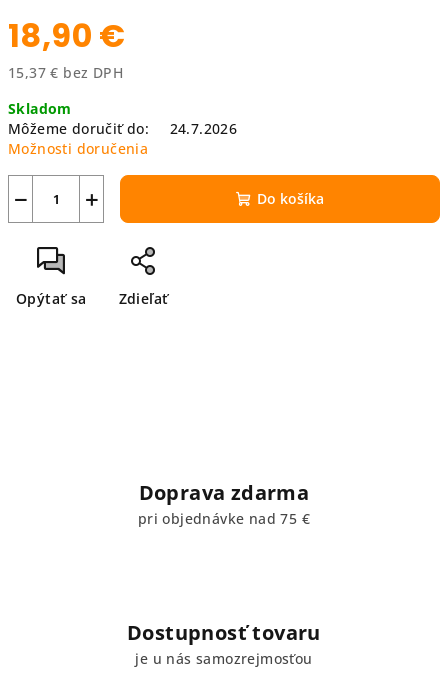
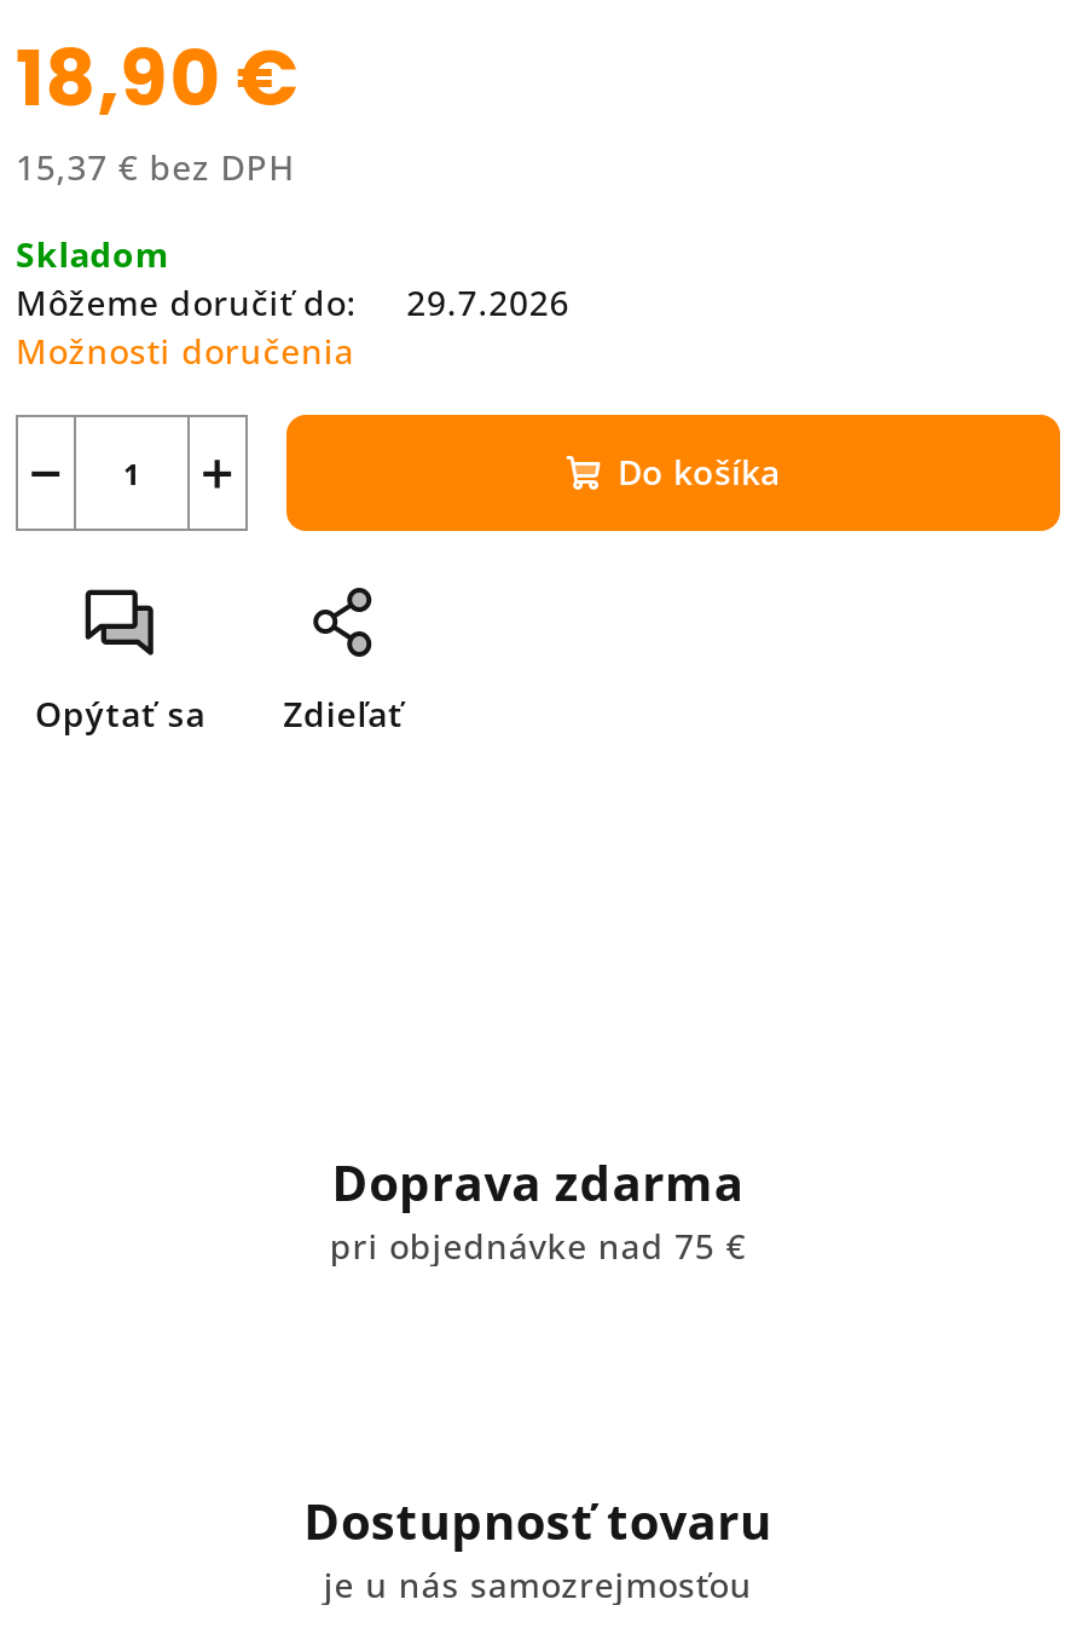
- Môžeme doručiť do: 24.7.2026
+ Môžeme doručiť do: 29.7.2026
